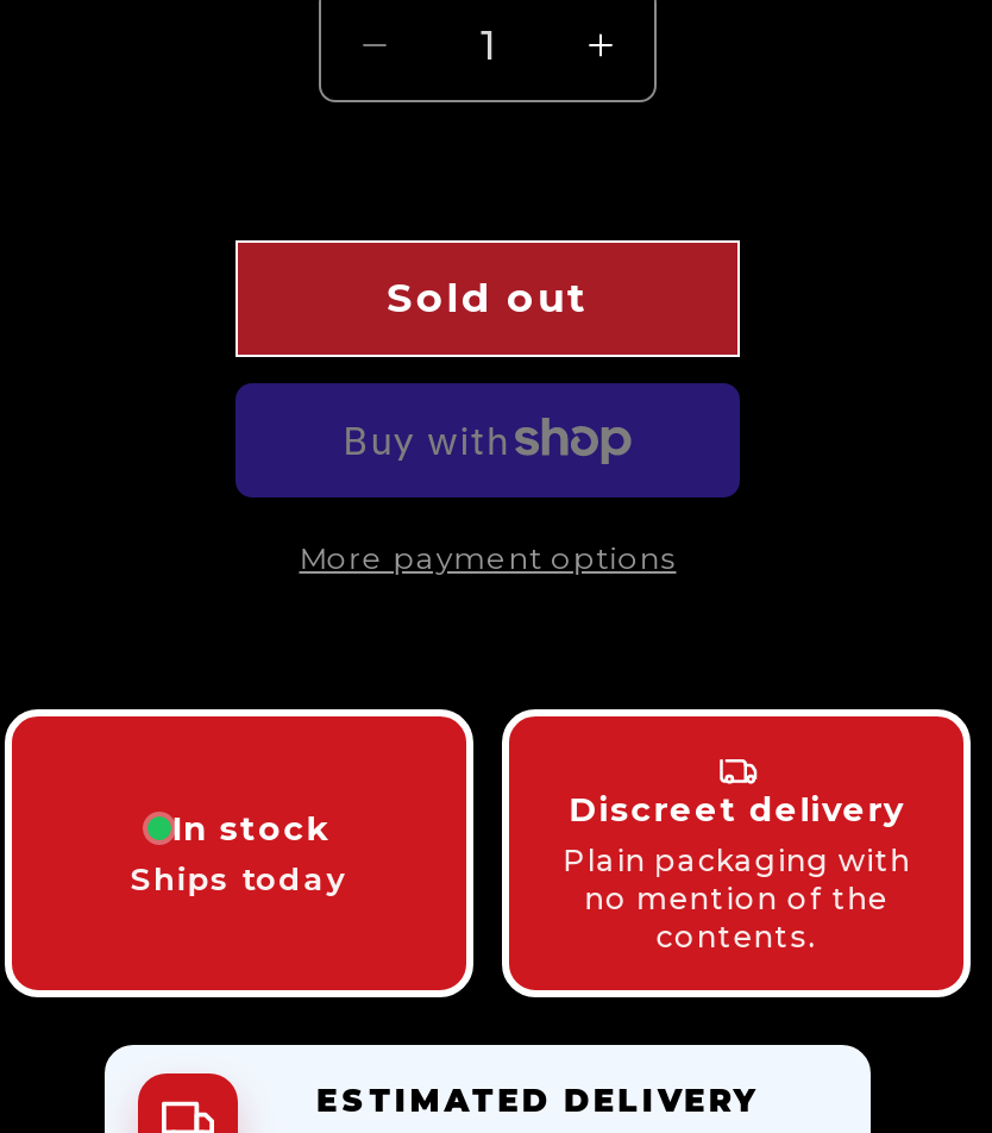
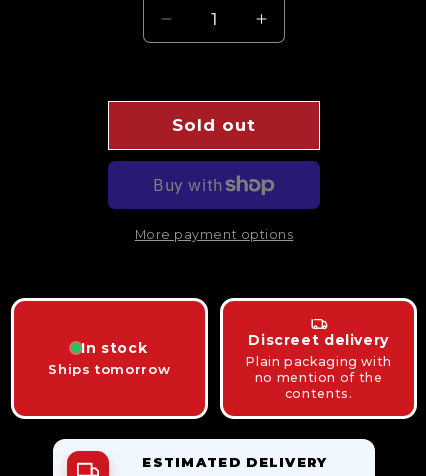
- Ships today
+ Ships tomorrow
